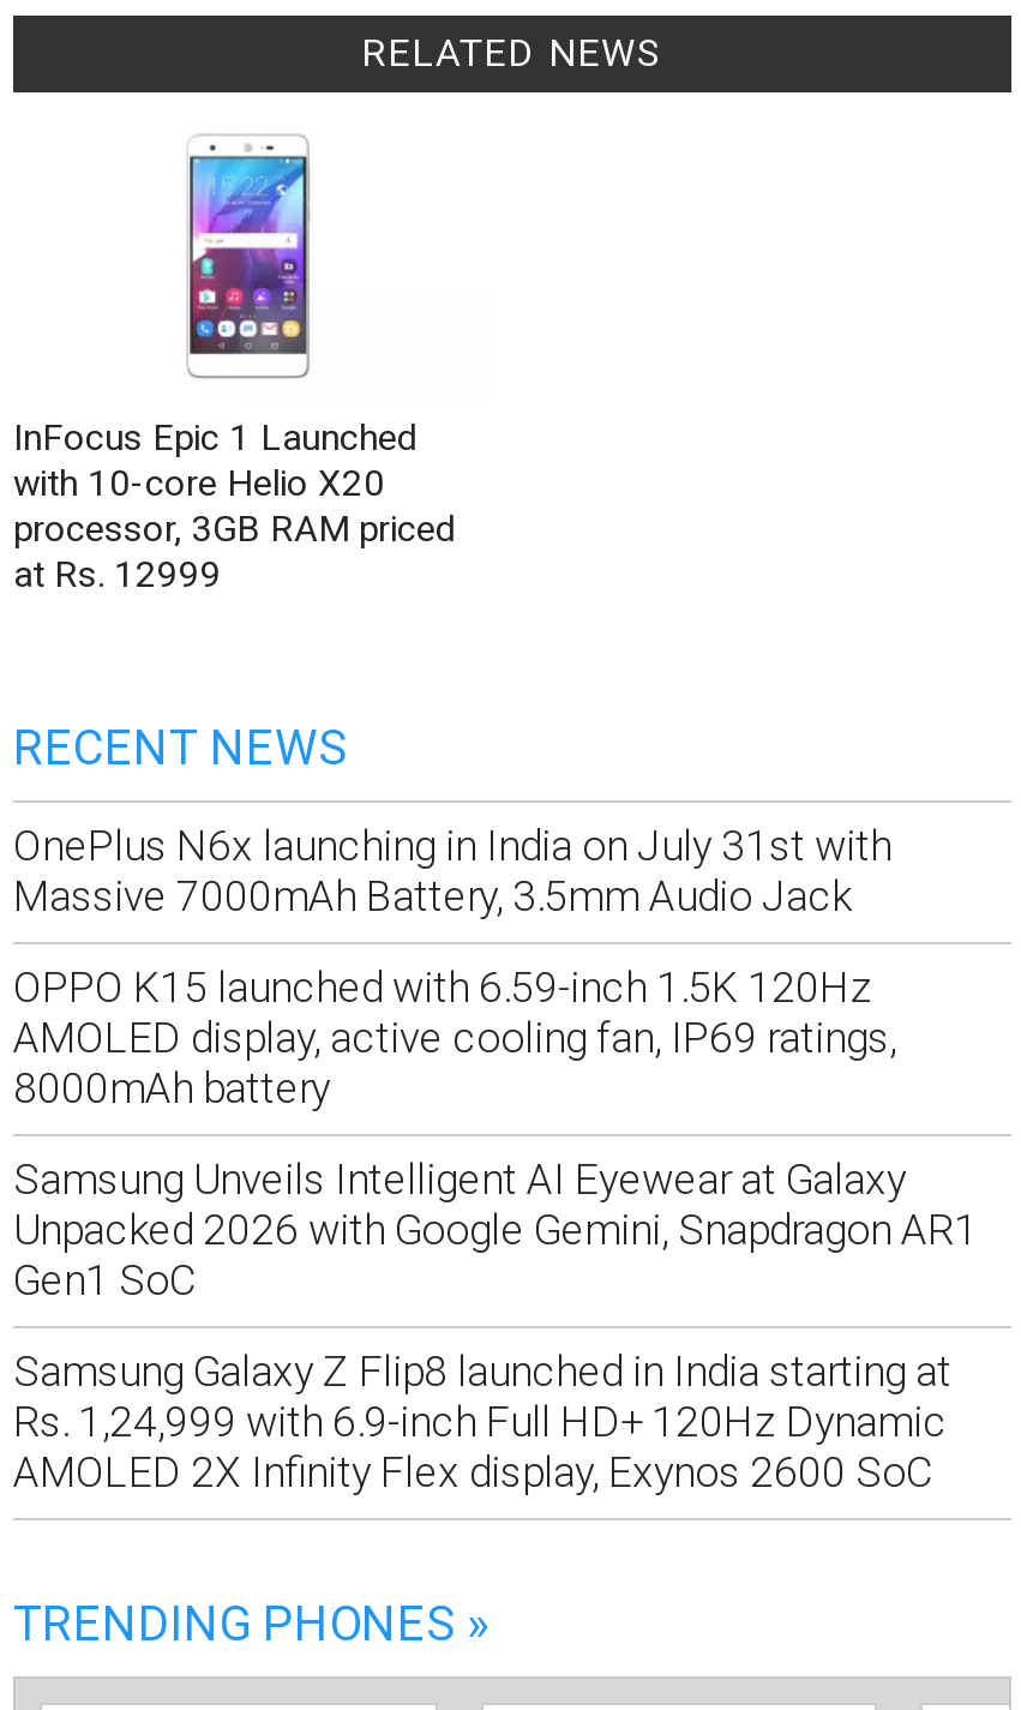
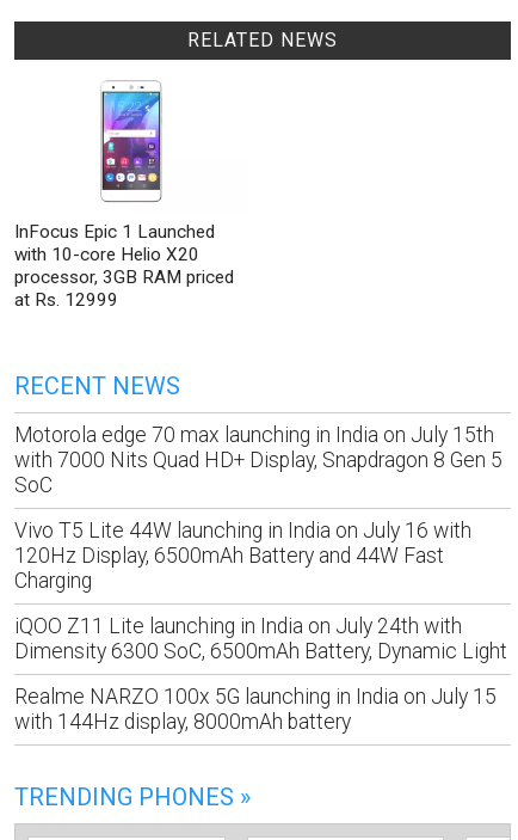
- OnePlus N6x launching in India on July 31st with
- Massive 7000mAh Battery, 3.5mm Audio Jack
+ Motorola edge 70 max launching in India on July 15th
+ with 7000 Nits Quad HD+ Display, Snapdragon 8 Gen 5
+ SoC

- OPPO K15 launched with 6.59-inch 1.5K 120Hz
- AMOLED display, active cooling fan, IP69 ratings,
- 8000mAh battery
+ Vivo T5 Lite 44W launching in India on July 16 with
+ 120Hz Display, 6500mAh Battery and 44W Fast
+ Charging

- Samsung Unveils Intelligent AI Eyewear at Galaxy
- Unpacked 2026 with Google Gemini, Snapdragon AR1
- Gen1 SoC
+ iQOO Z11 Lite launching in India on July 24th with
+ Dimensity 6300 SoC, 6500mAh Battery, Dynamic Light

- Samsung Galaxy Z Flip8 launched in India starting at
- Rs. 1,24,999 with 6.9-inch Full HD+ 120Hz Dynamic
- AMOLED 2X Infinity Flex display, Exynos 2600 SoC
+ Realme NARZO 100x 5G launching in India on July 15
+ with 144Hz display, 8000mAh battery
